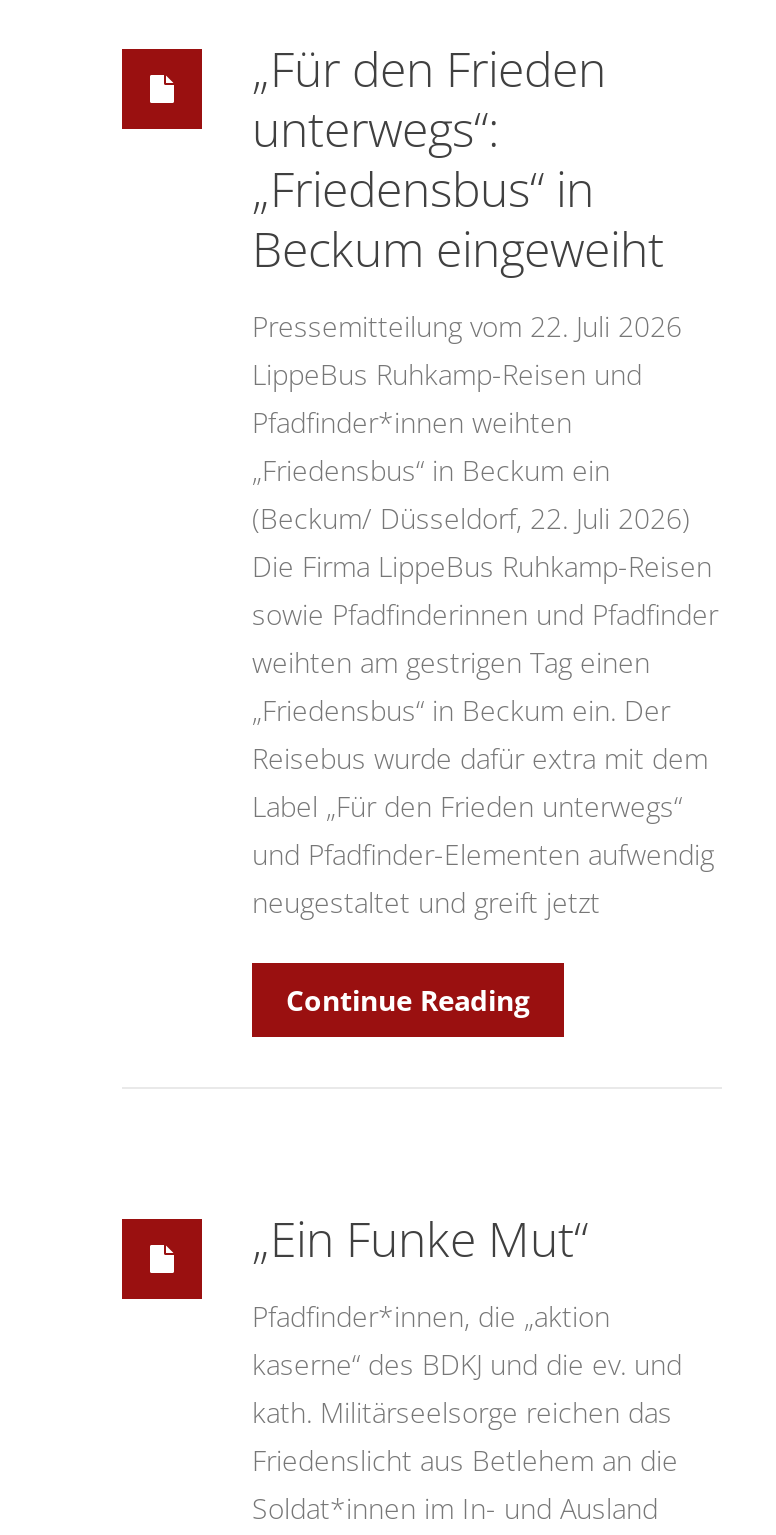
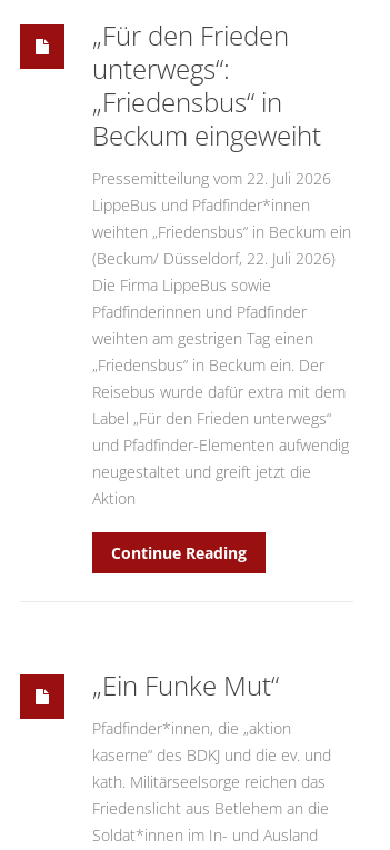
- LippeBus Ruhkamp-Reisen und
- Pfadfinder*innen weihten
- „Friedensbus“ in Beckum ein
+ LippeBus und Pfadfinder*innen
+ weihten „Friedensbus“ in Beckum ein

moved up: (Beckum/ Düsseldorf, 22. Juli 2026)

- Die Firma LippeBus Ruhkamp-Reisen
- sowie Pfadfinderinnen und Pfadfinder
+ Die Firma LippeBus sowie
+ Pfadfinderinnen und Pfadfinder

moved up: weihten am gestrigen Tag einen | „Friedensbus“ in Beckum ein. Der | Reisebus wurde dafür extra mit dem | Label „Für den Frieden unterwegs“ | und Pfadfinder-Elementen aufwendig

- neugestaltet und greift jetzt
+ neugestaltet und greift jetzt die
+ Aktion
